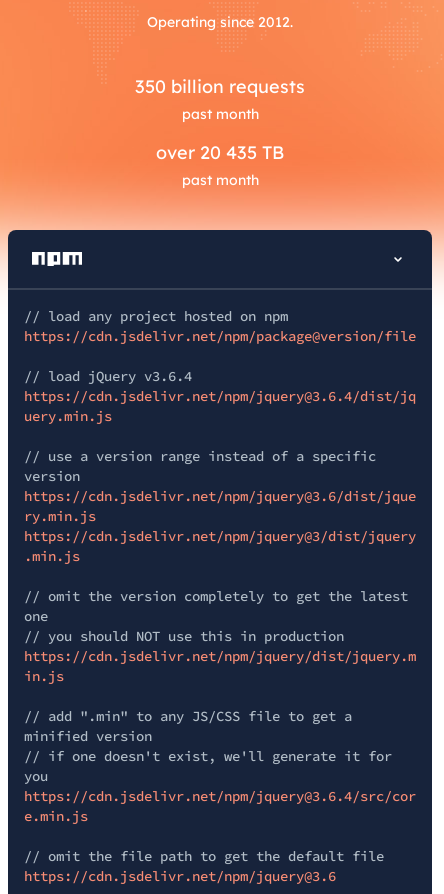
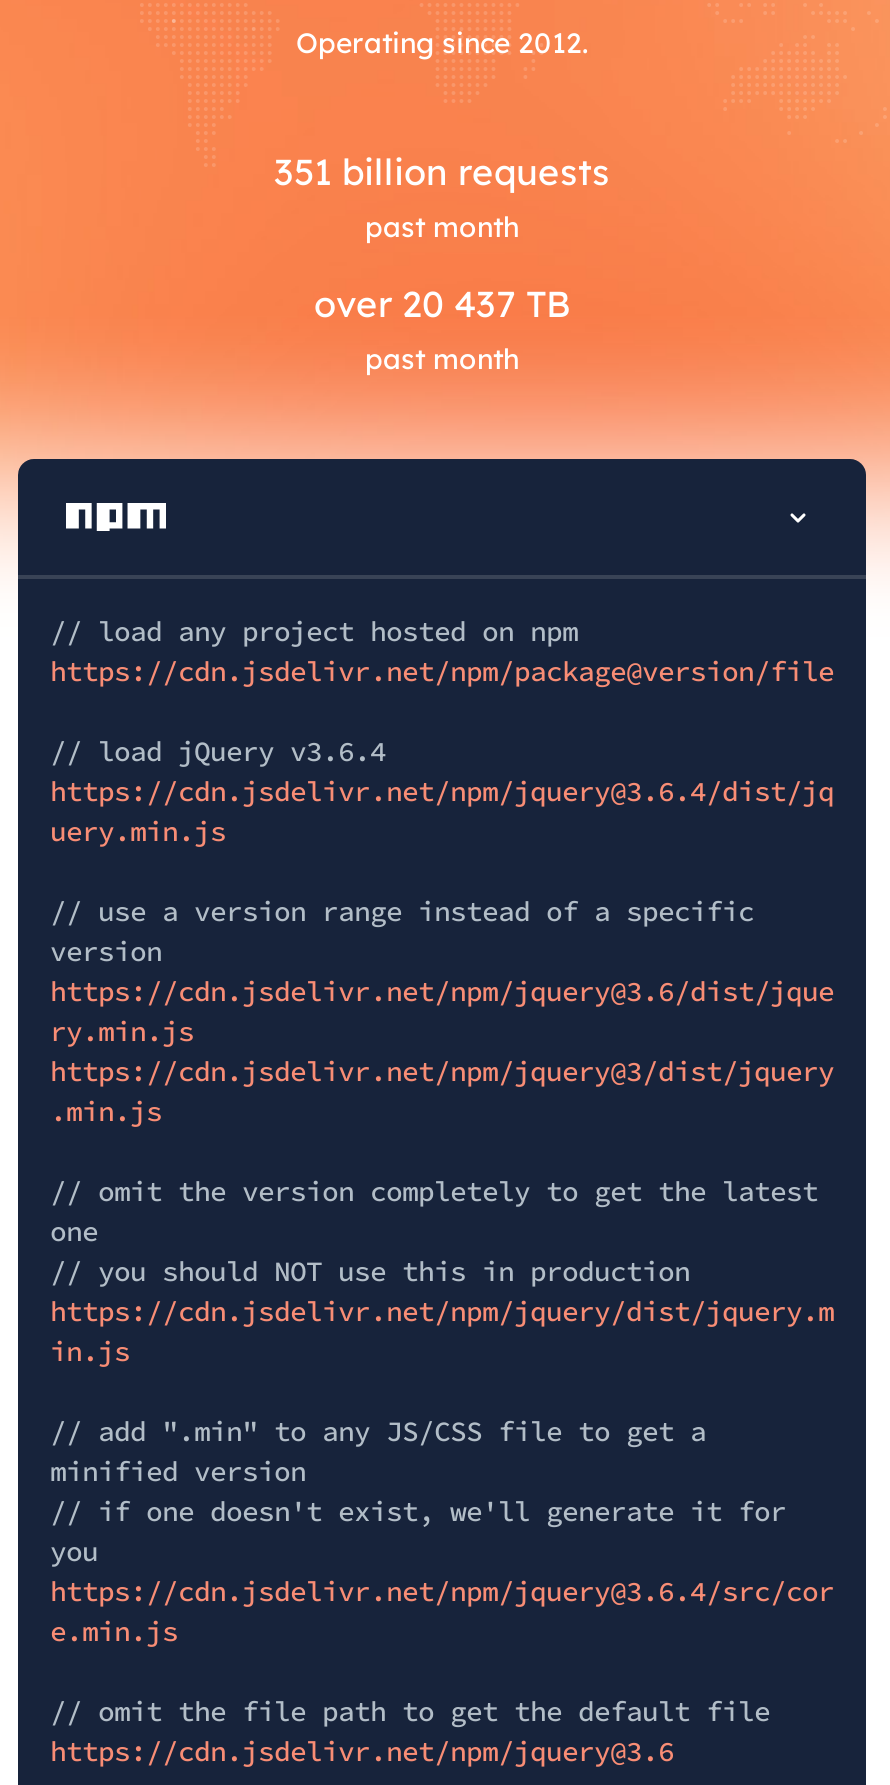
- 350 billion requests
+ 351 billion requests

- over 20 435 TB
+ over 20 437 TB
